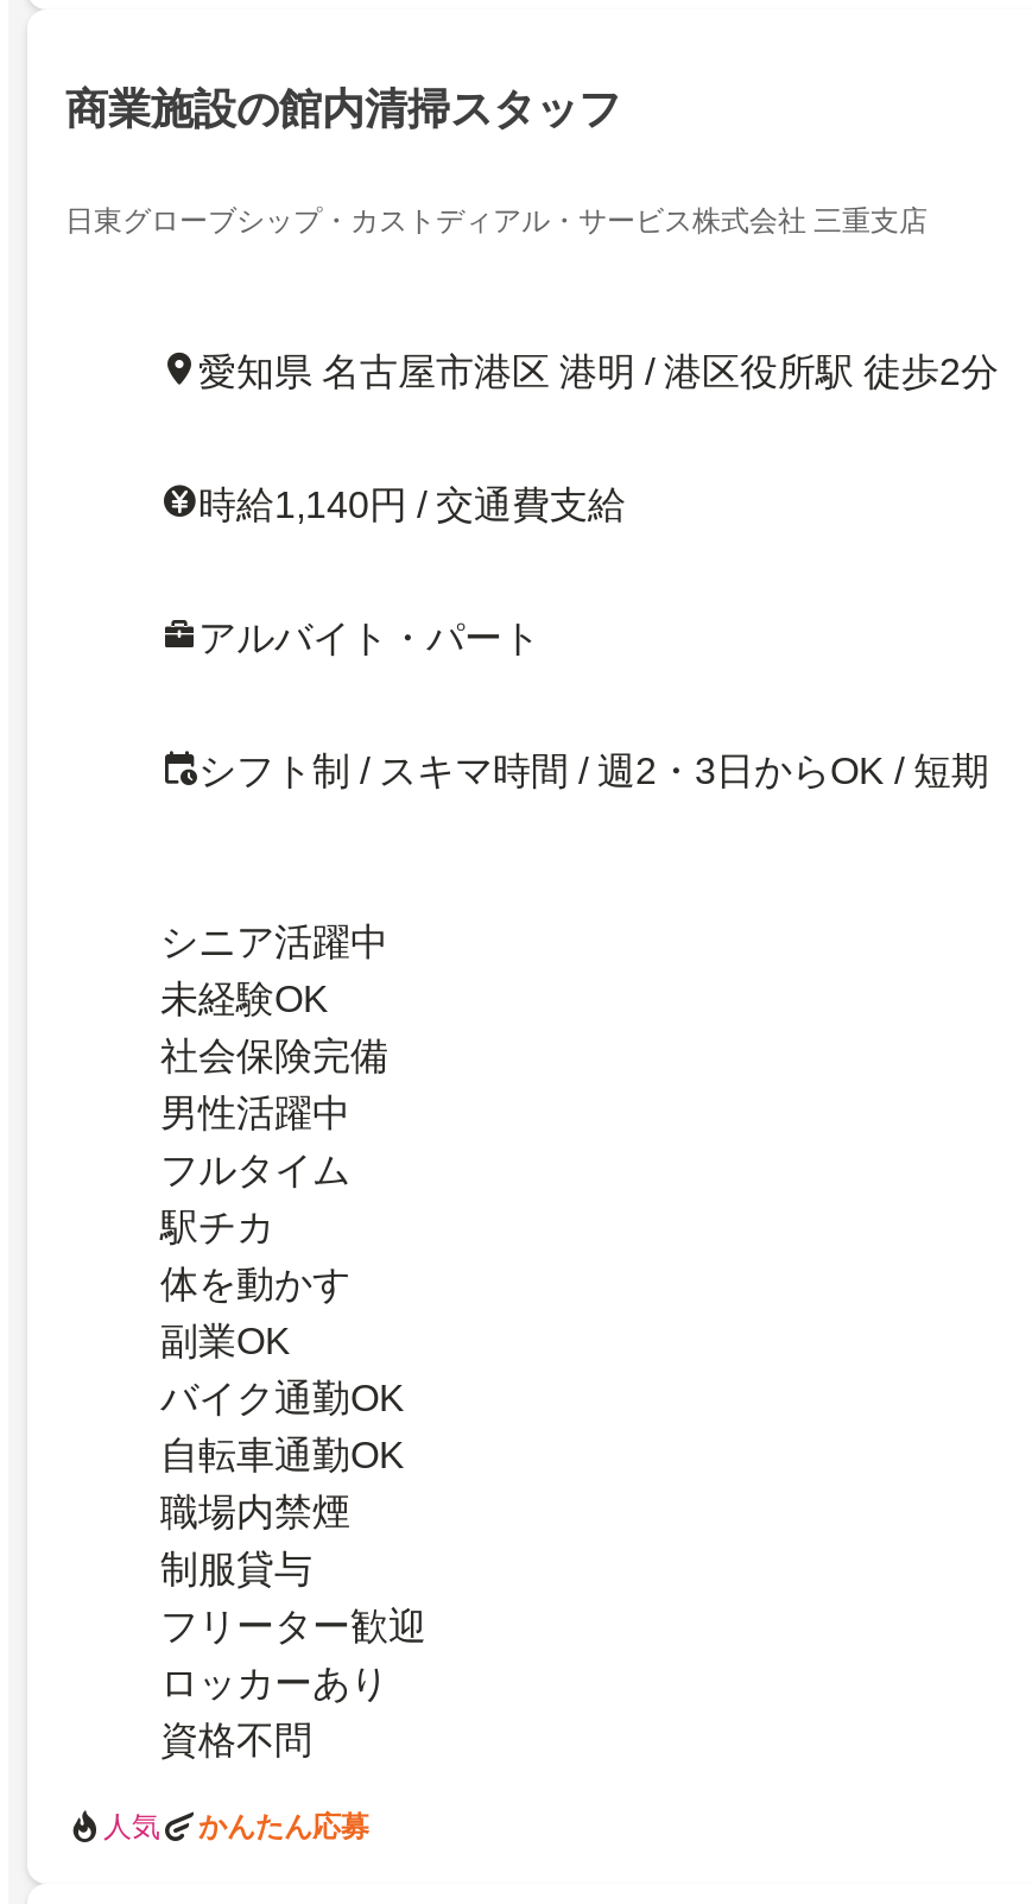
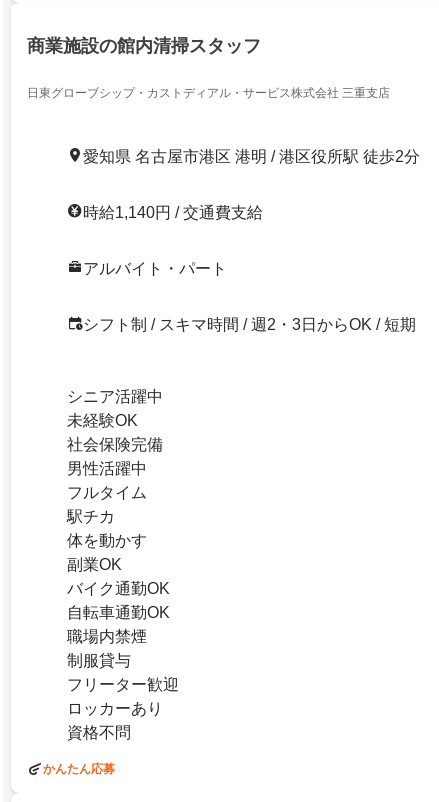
- 人気
